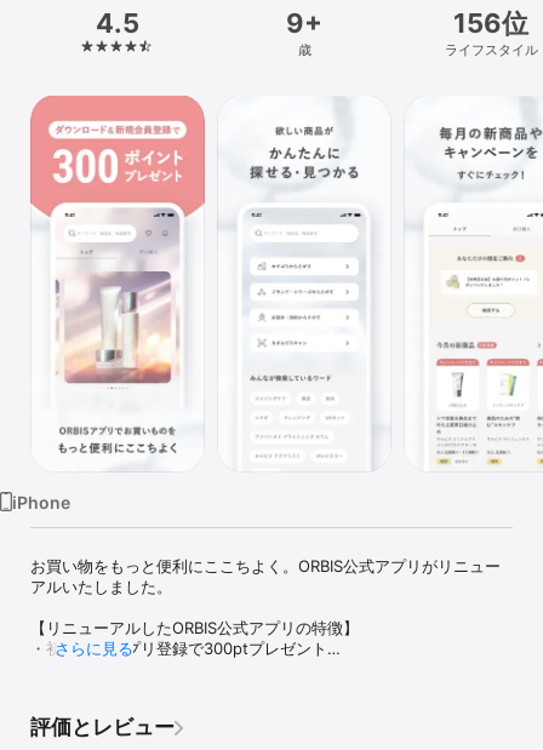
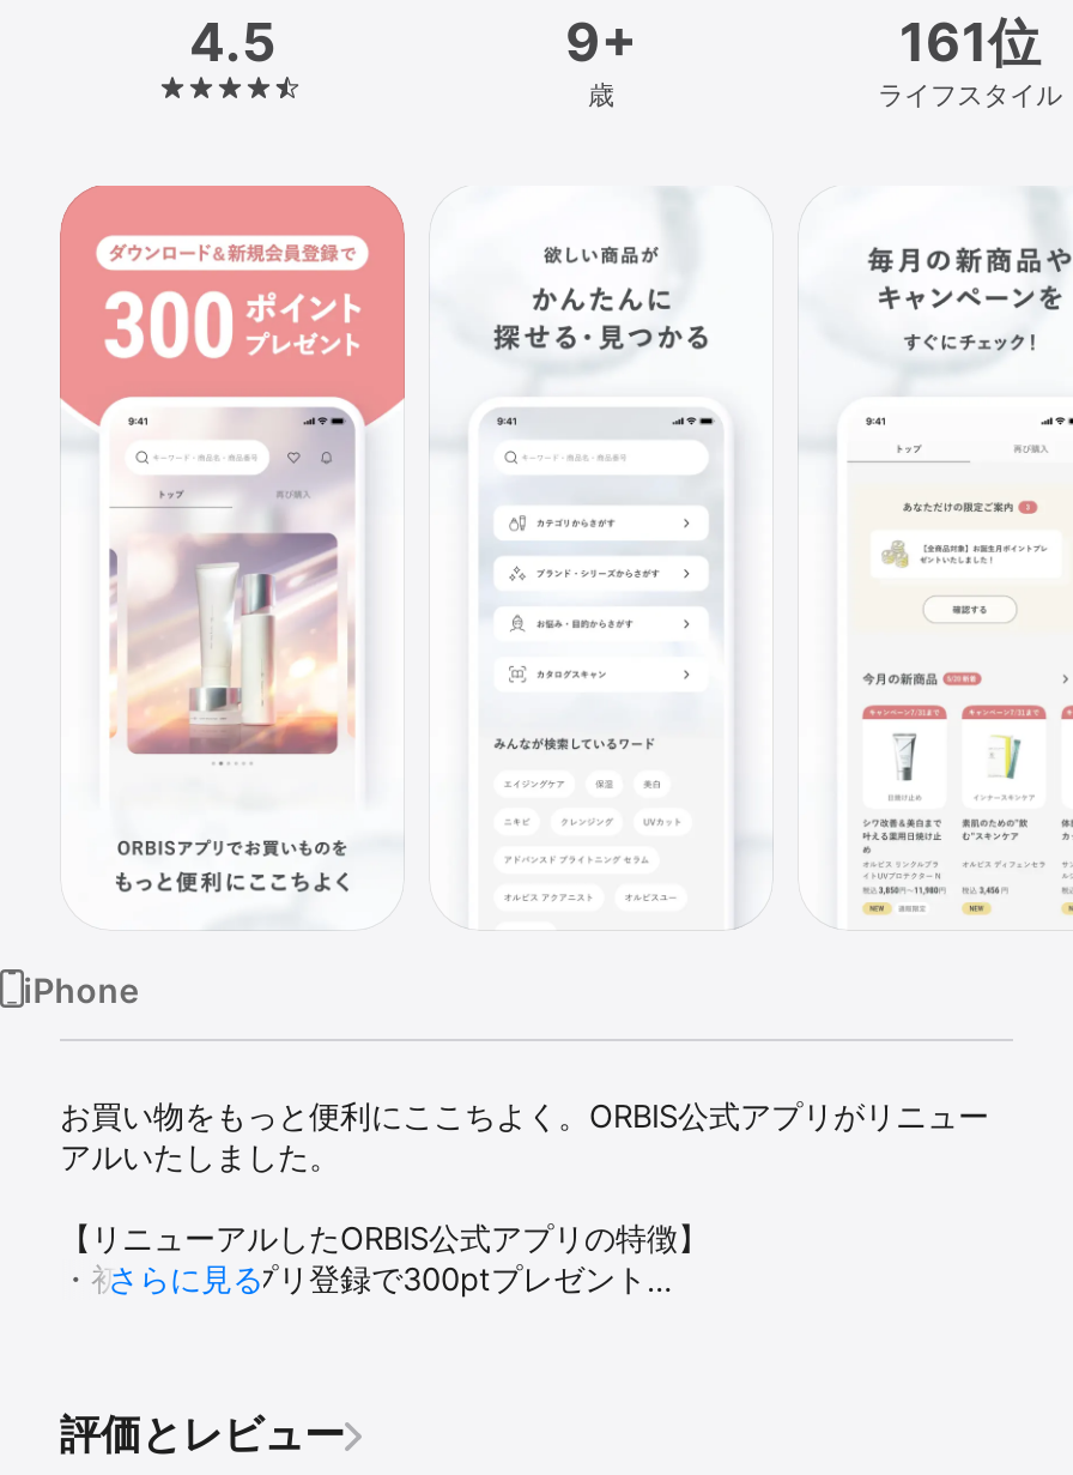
- 156位
+ 161位
